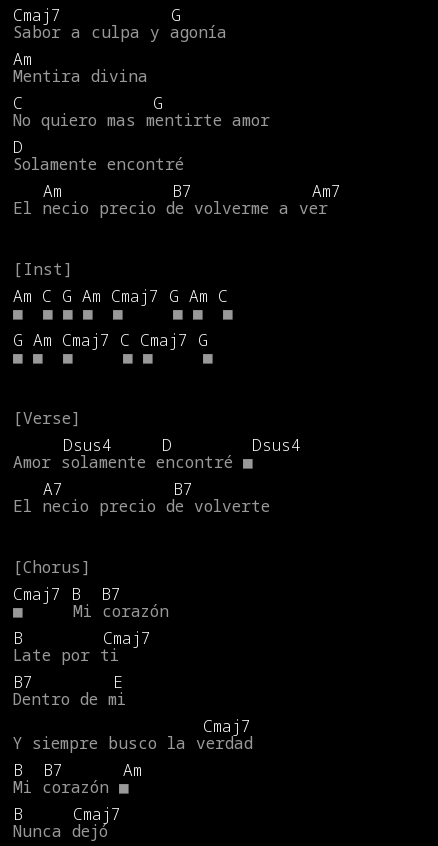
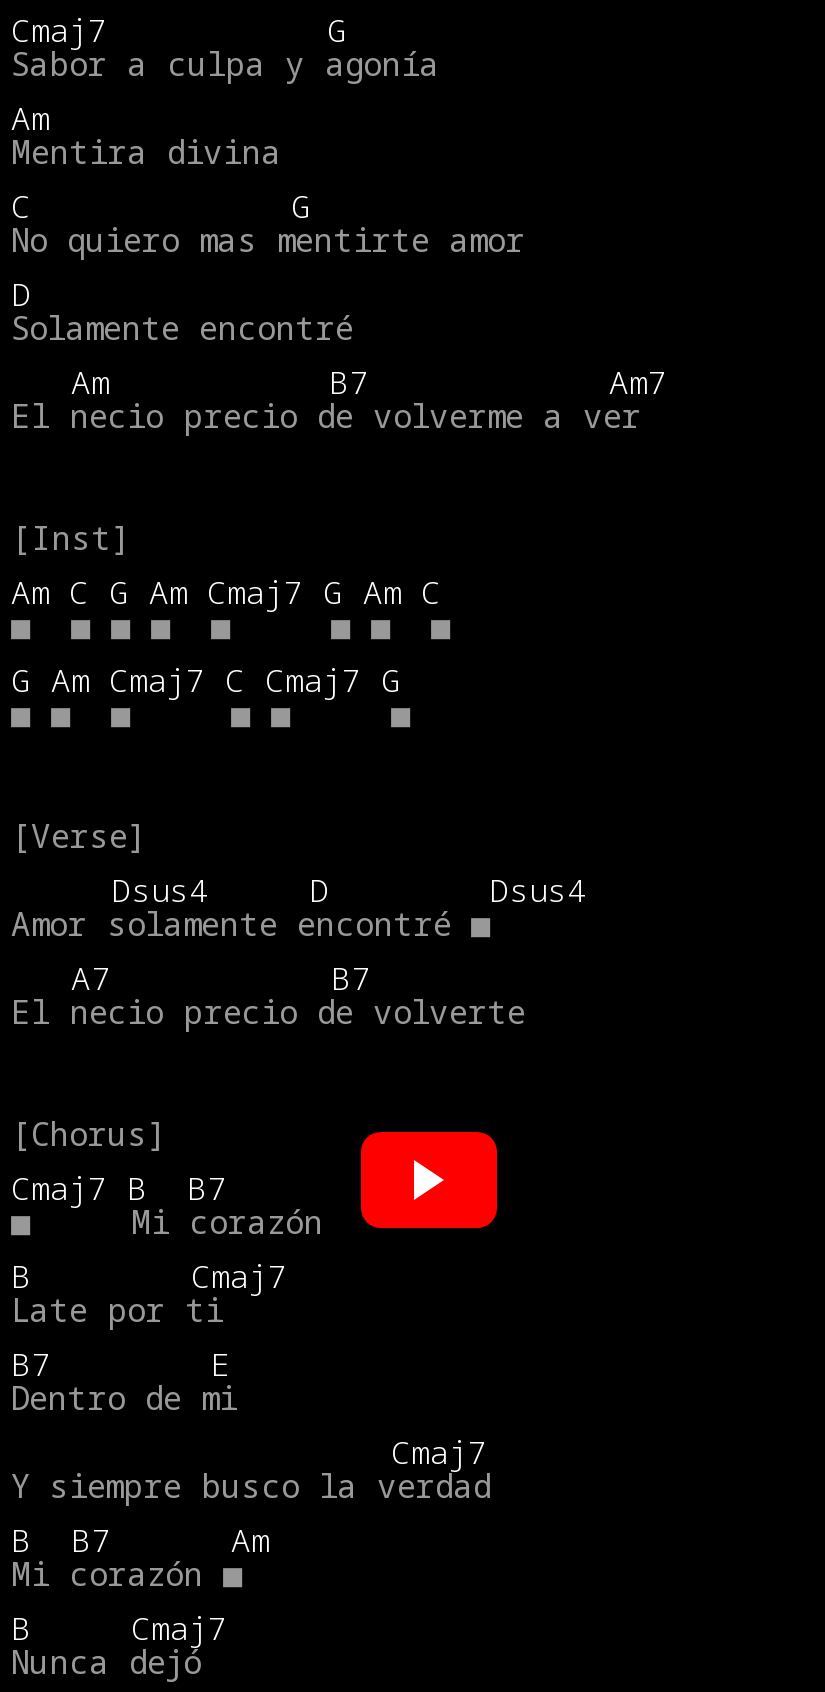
+ [image]
